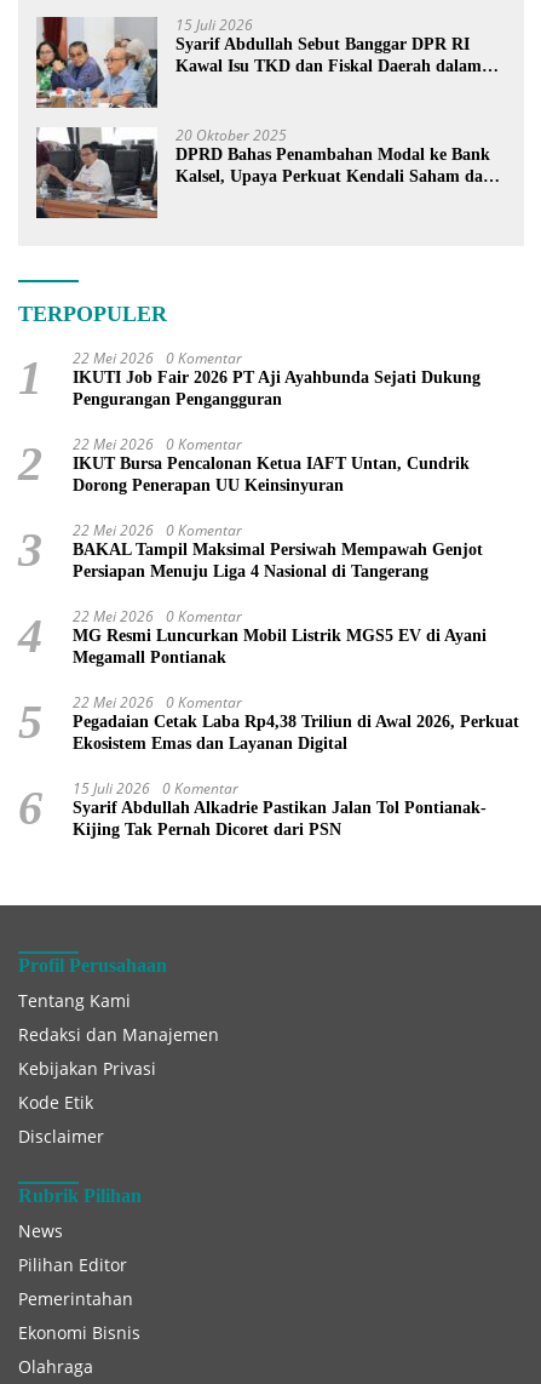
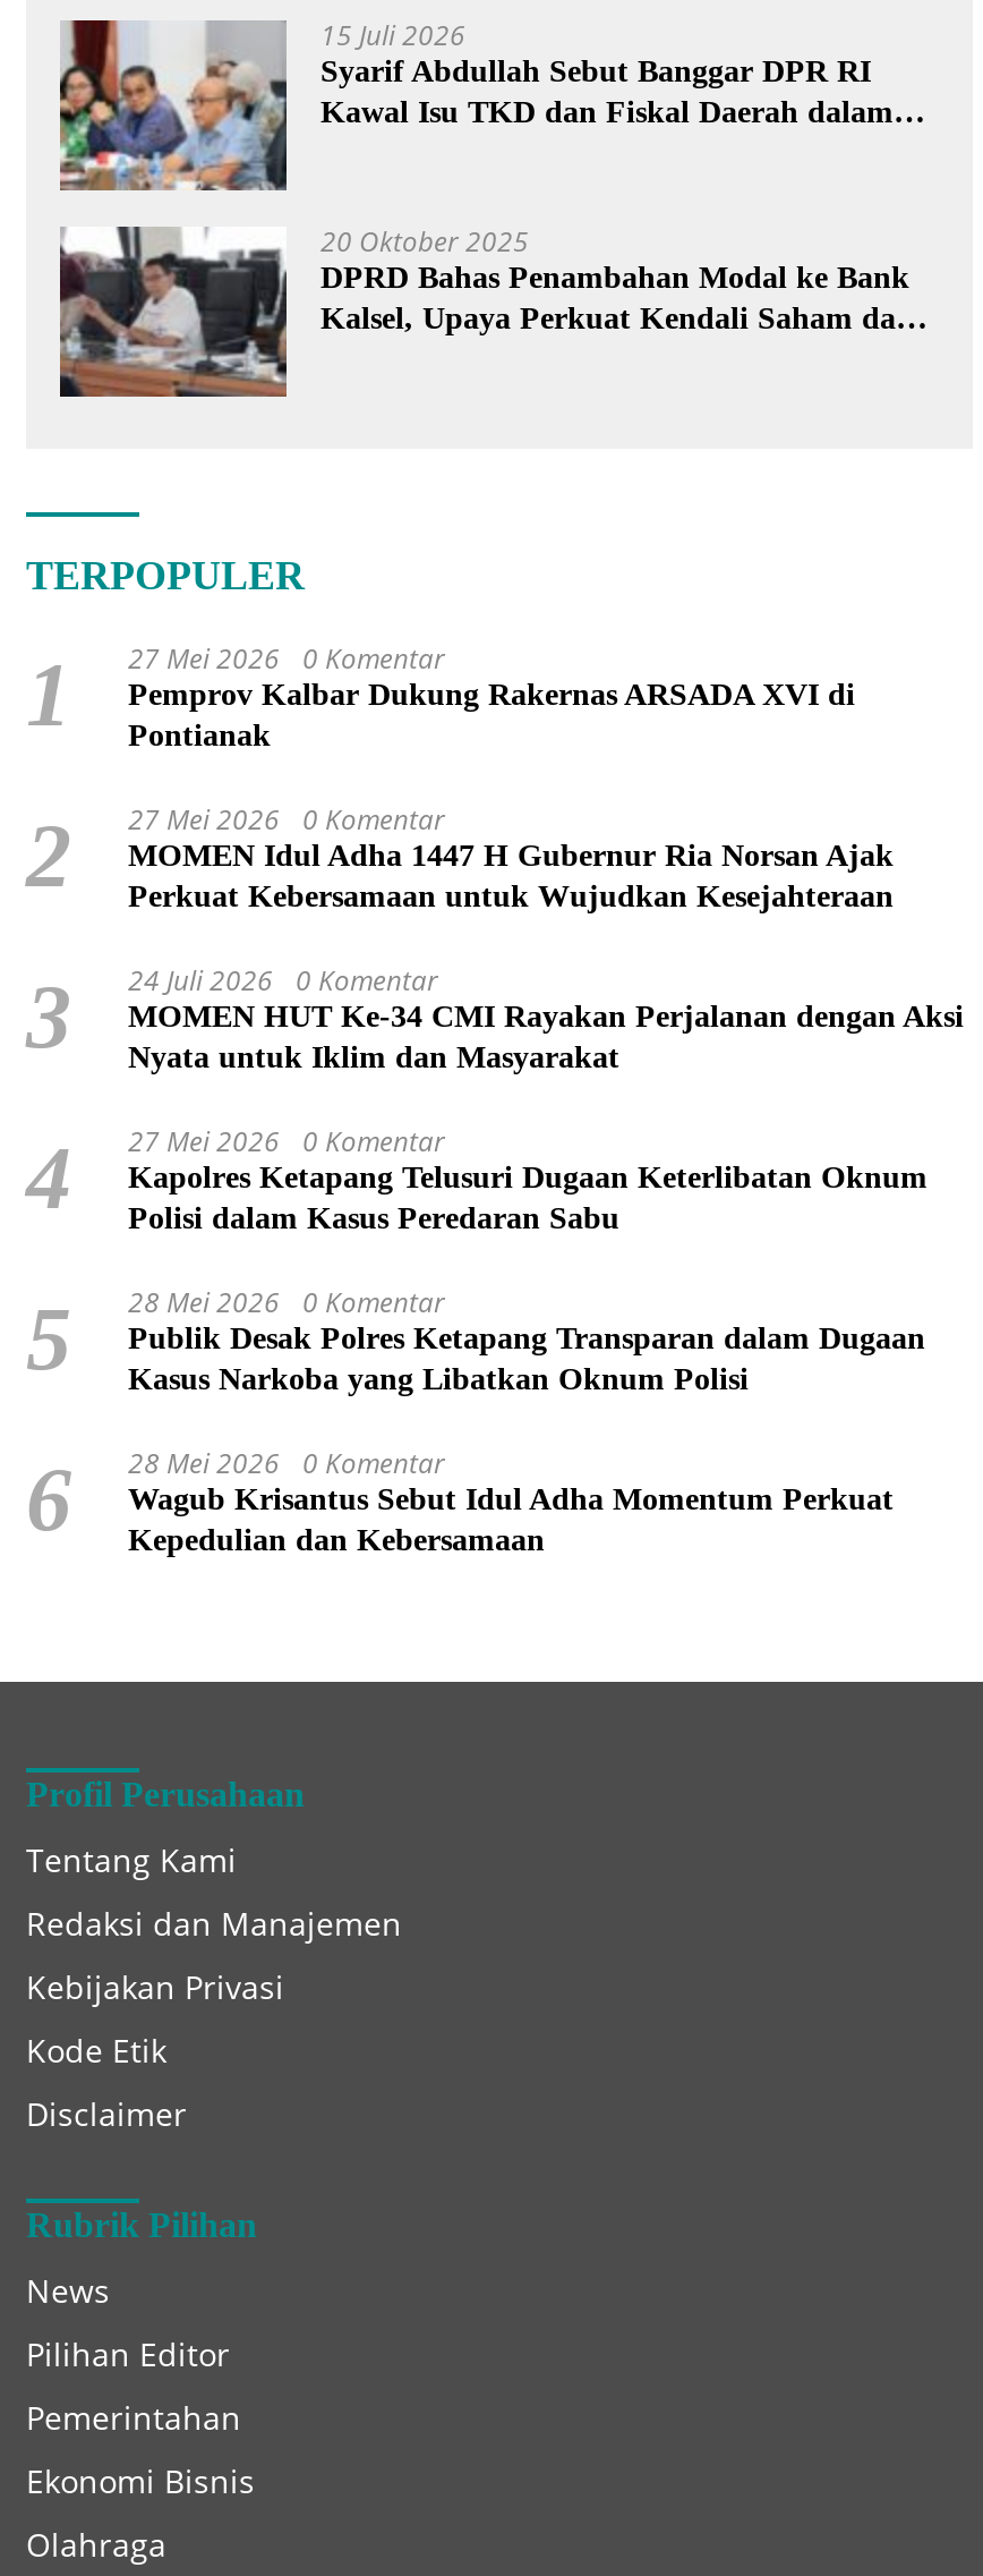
- 22 Mei 2026 0 Komentar
- IKUTI Job Fair 2026 PT Aji Ayahbunda Sejati Dukung
- Pengurangan Pengangguran
+ 27 Mei 2026 0 Komentar
+ Pemprov Kalbar Dukung Rakernas ARSADA XVI di
+ Pontianak

- 22 Mei 2026 0 Komentar
- IKUT Bursa Pencalonan Ketua IAFT Untan, Cundrik
- Dorong Penerapan UU Keinsinyuran
+ 27 Mei 2026 0 Komentar
+ MOMEN Idul Adha 1447 H Gubernur Ria Norsan Ajak
+ Perkuat Kebersamaan untuk Wujudkan Kesejahteraan

- 22 Mei 2026 0 Komentar
- BAKAL Tampil Maksimal Persiwah Mempawah Genjot
- Persiapan Menuju Liga 4 Nasional di Tangerang
+ 24 Juli 2026 0 Komentar
+ MOMEN HUT Ke-34 CMI Rayakan Perjalanan dengan Aksi
+ Nyata untuk Iklim dan Masyarakat

- 22 Mei 2026 0 Komentar
- MG Resmi Luncurkan Mobil Listrik MGS5 EV di Ayani
- Megamall Pontianak
+ 27 Mei 2026 0 Komentar
+ Kapolres Ketapang Telusuri Dugaan Keterlibatan Oknum
+ Polisi dalam Kasus Peredaran Sabu

- 22 Mei 2026 0 Komentar
- Pegadaian Cetak Laba Rp4,38 Triliun di Awal 2026, Perkuat
- Ekosistem Emas dan Layanan Digital
+ 28 Mei 2026 0 Komentar
+ Publik Desak Polres Ketapang Transparan dalam Dugaan
+ Kasus Narkoba yang Libatkan Oknum Polisi

- 15 Juli 2026 0 Komentar
- Syarif Abdullah Alkadrie Pastikan Jalan Tol Pontianak-
- Kijing Tak Pernah Dicoret dari PSN
+ 28 Mei 2026 0 Komentar
+ Wagub Krisantus Sebut Idul Adha Momentum Perkuat
+ Kepedulian dan Kebersamaan
